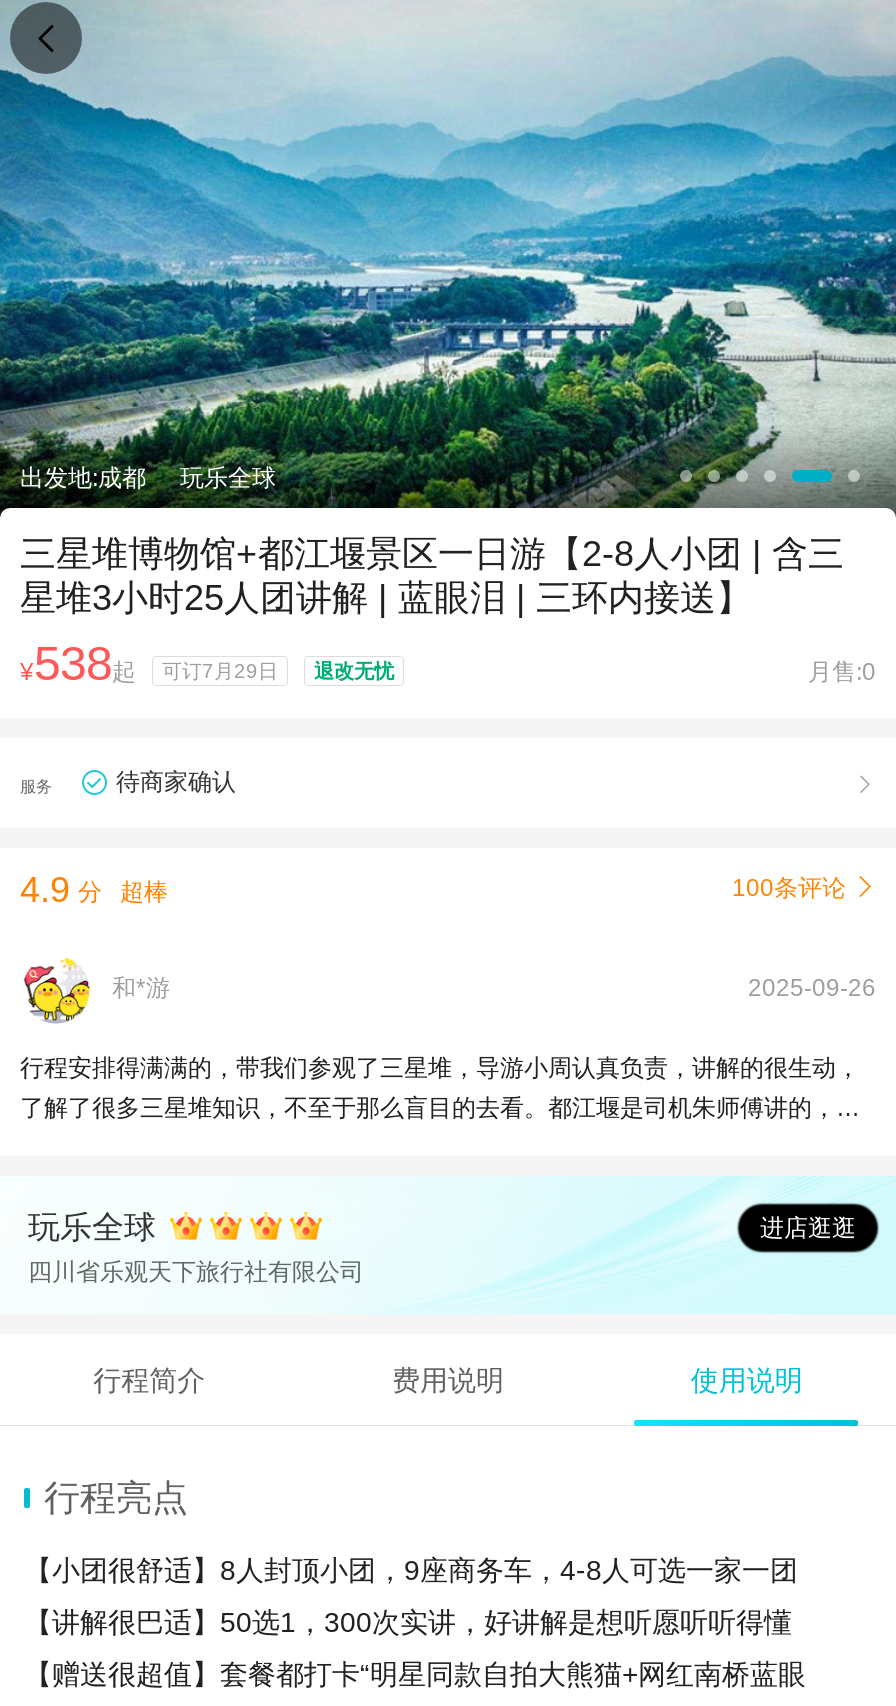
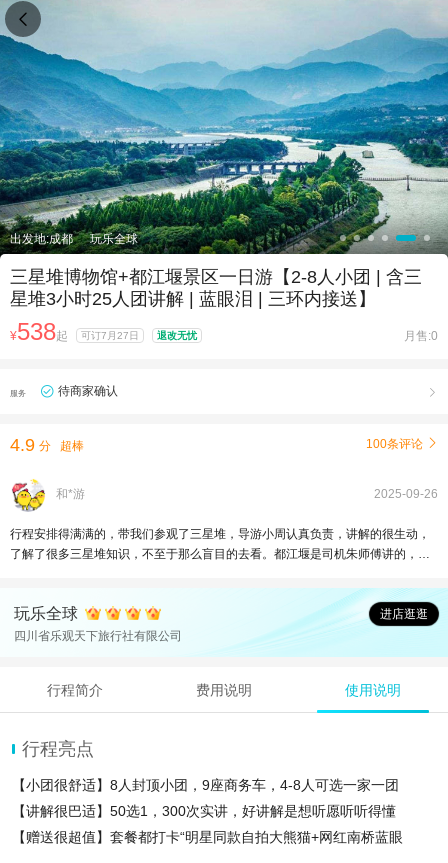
- 可订7月29日
+ 可订7月27日
